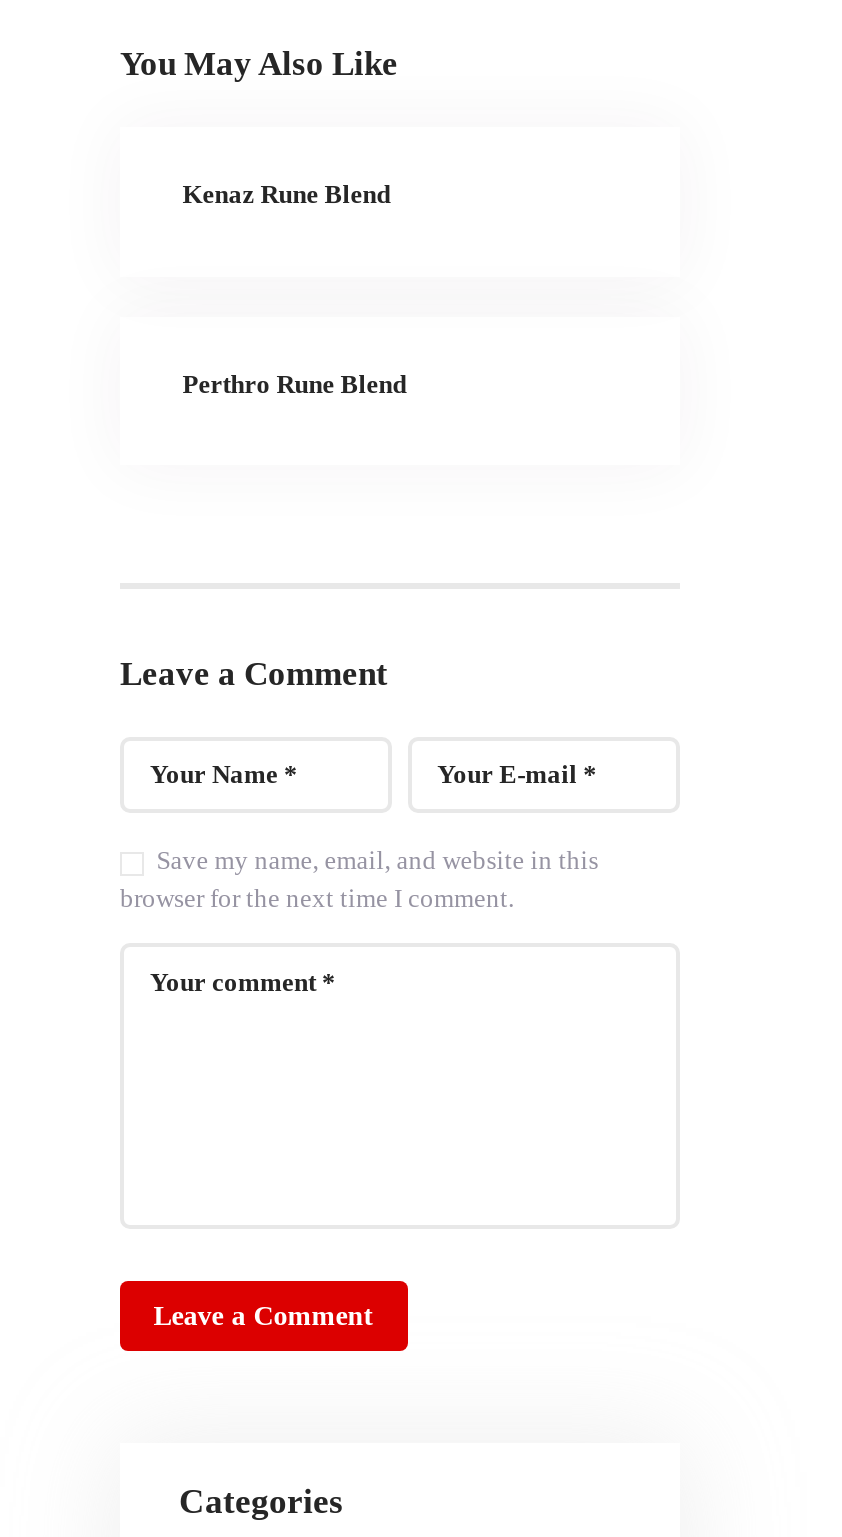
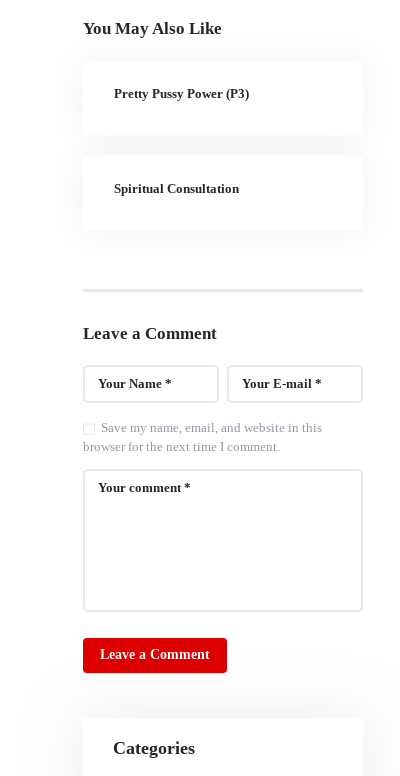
- Kenaz Rune Blend
+ Pretty Pussy Power (P3)

- Perthro Rune Blend
+ Spiritual Consultation
